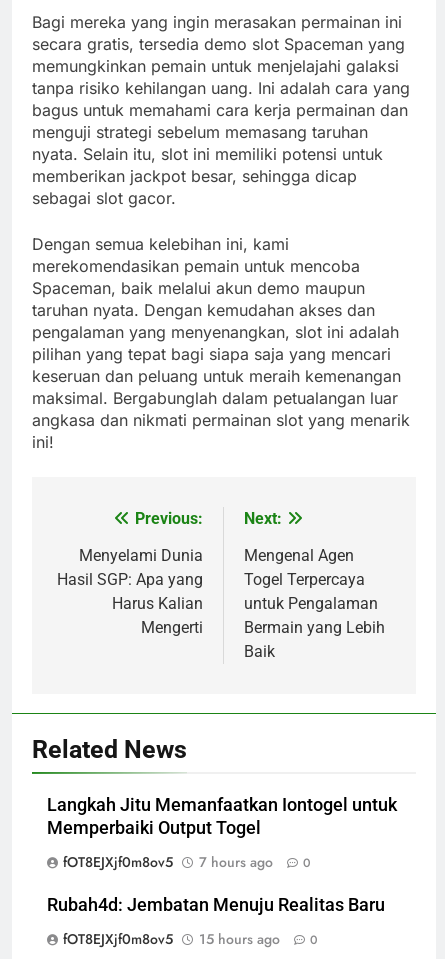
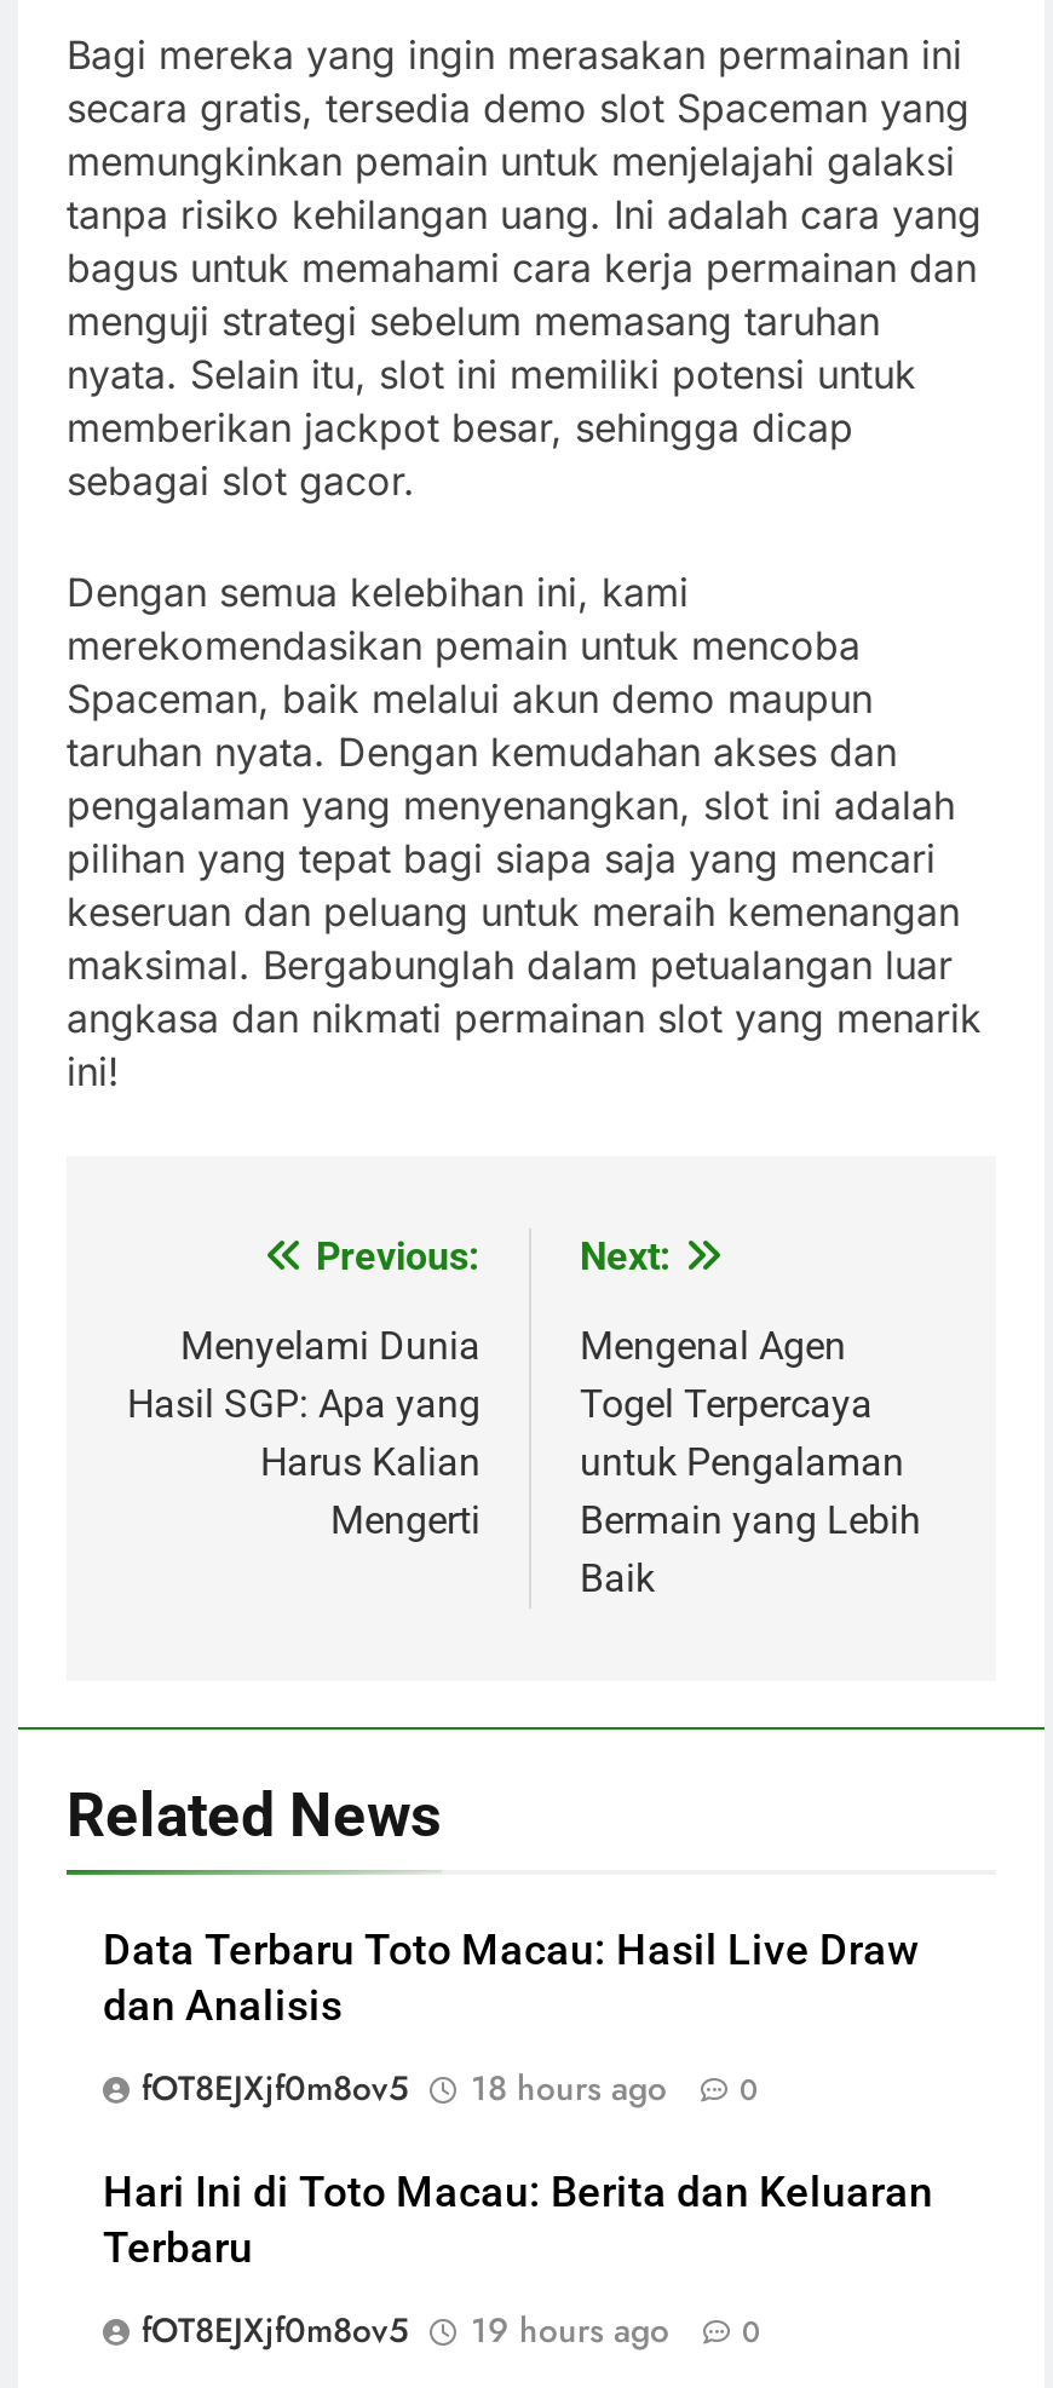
- Langkah Jitu Memanfaatkan Iontogel untuk
- Memperbaiki Output Togel
+ Data Terbaru Toto Macau: Hasil Live Draw
+ dan Analisis

- fOT8EJXjf0m8ov5 7 hours ago 0
+ fOT8EJXjf0m8ov5 18 hours ago 0

- Rubah4d: Jembatan Menuju Realitas Baru
+ Hari Ini di Toto Macau: Berita dan Keluaran
+ Terbaru

- fOT8EJXjf0m8ov5 15 hours ago 0
+ fOT8EJXjf0m8ov5 19 hours ago 0
